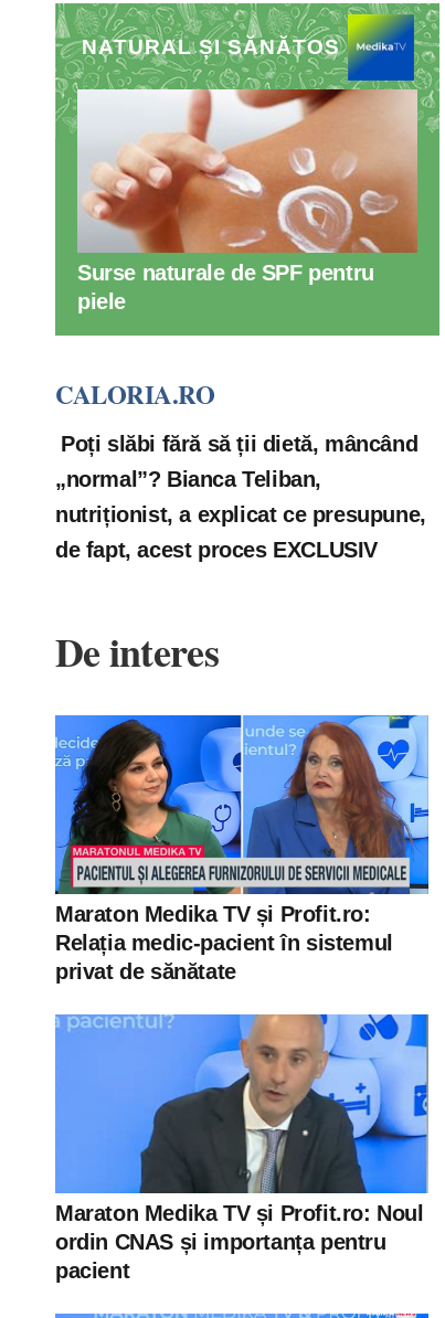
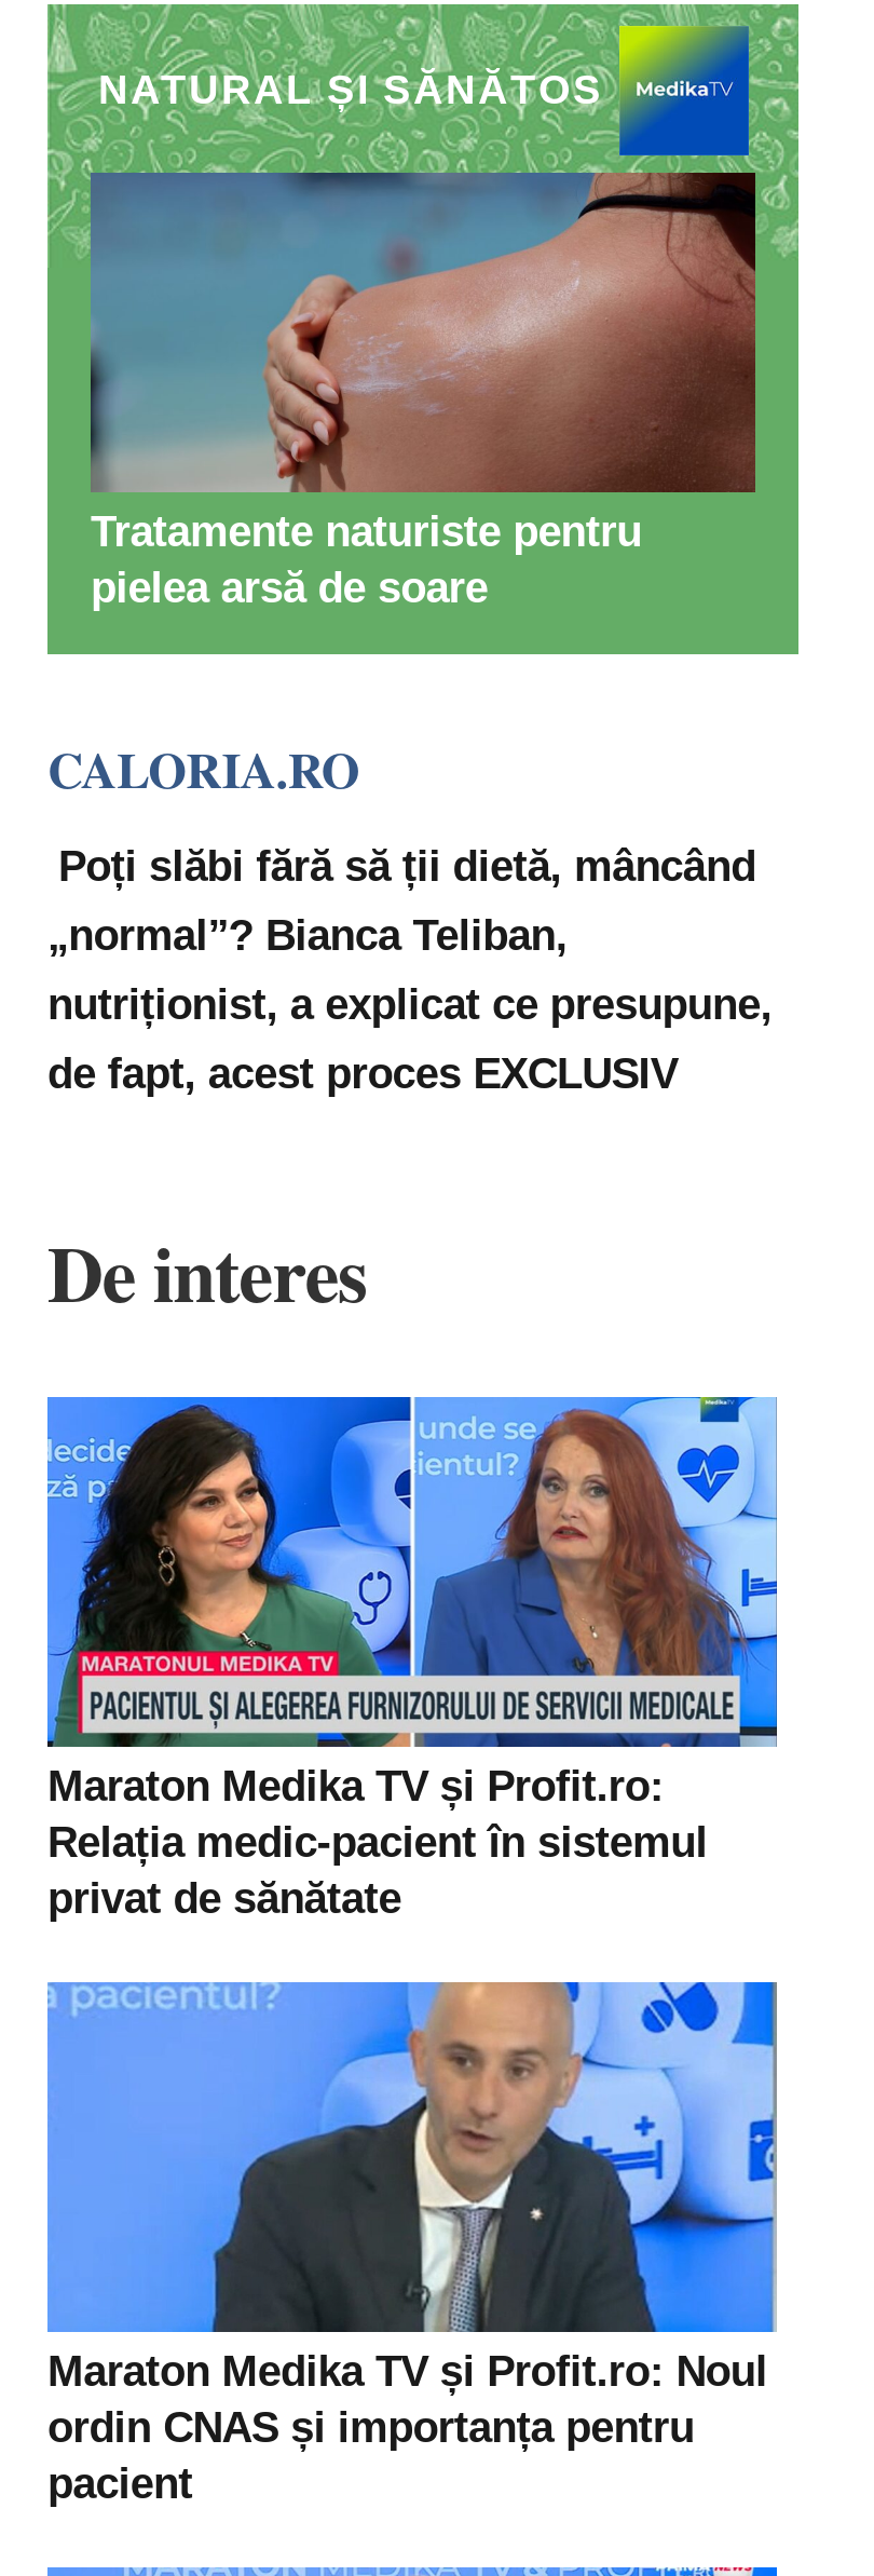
- [image]
- Surse naturale de SPF pentru
- piele
+ [image]
+ Tratamente naturiste pentru
+ pielea arsă de soare
